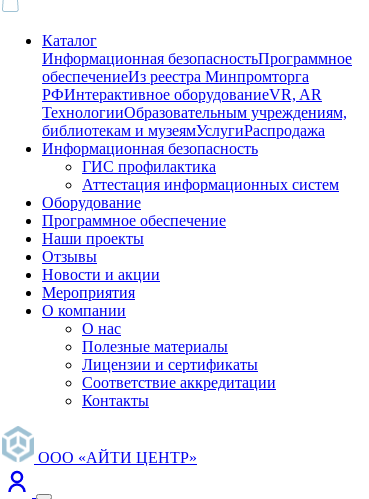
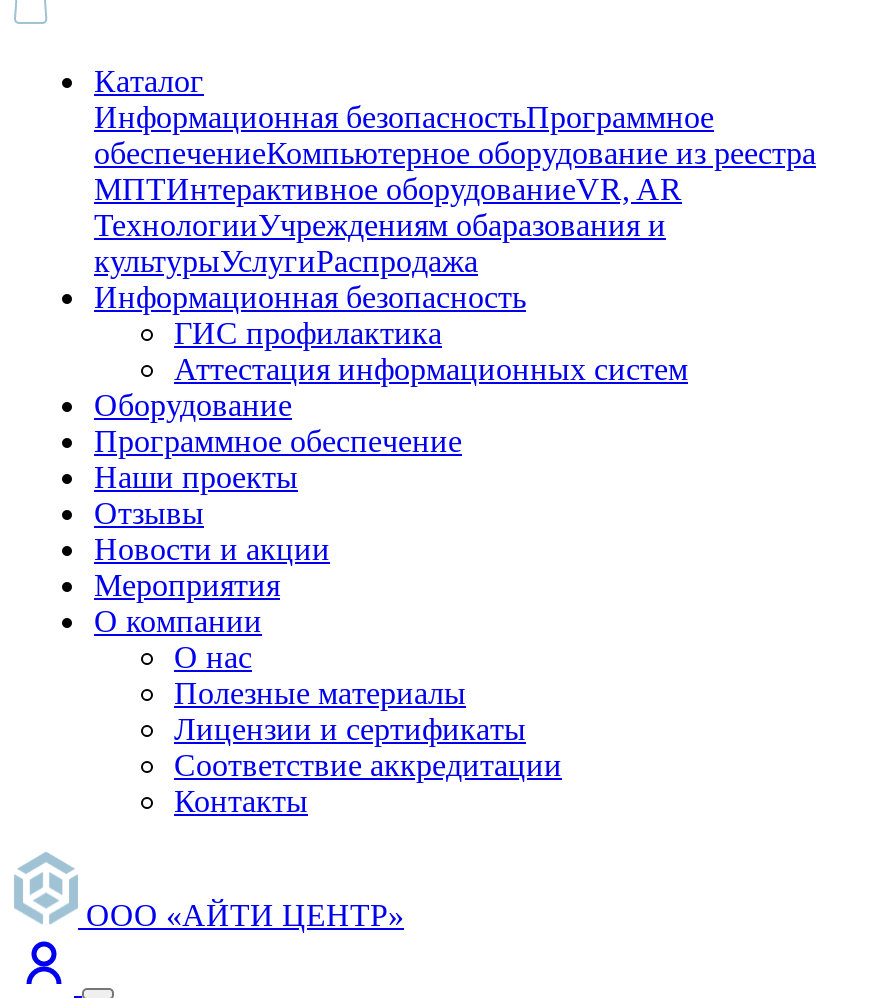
- обеспечениеИз реестра Минпромторга
- РФИнтерактивное оборудованиеVR, AR
- ТехнологииОбразовательным учреждениям,
- библиотекам и музеямУслугиРаспродажа
+ обеспечениеКомпьютерное оборудование из реестра
+ МПТИнтерактивное оборудованиеVR, AR
+ ТехнологииУчреждениям обаразования и
+ культурыУслугиРаспродажа
